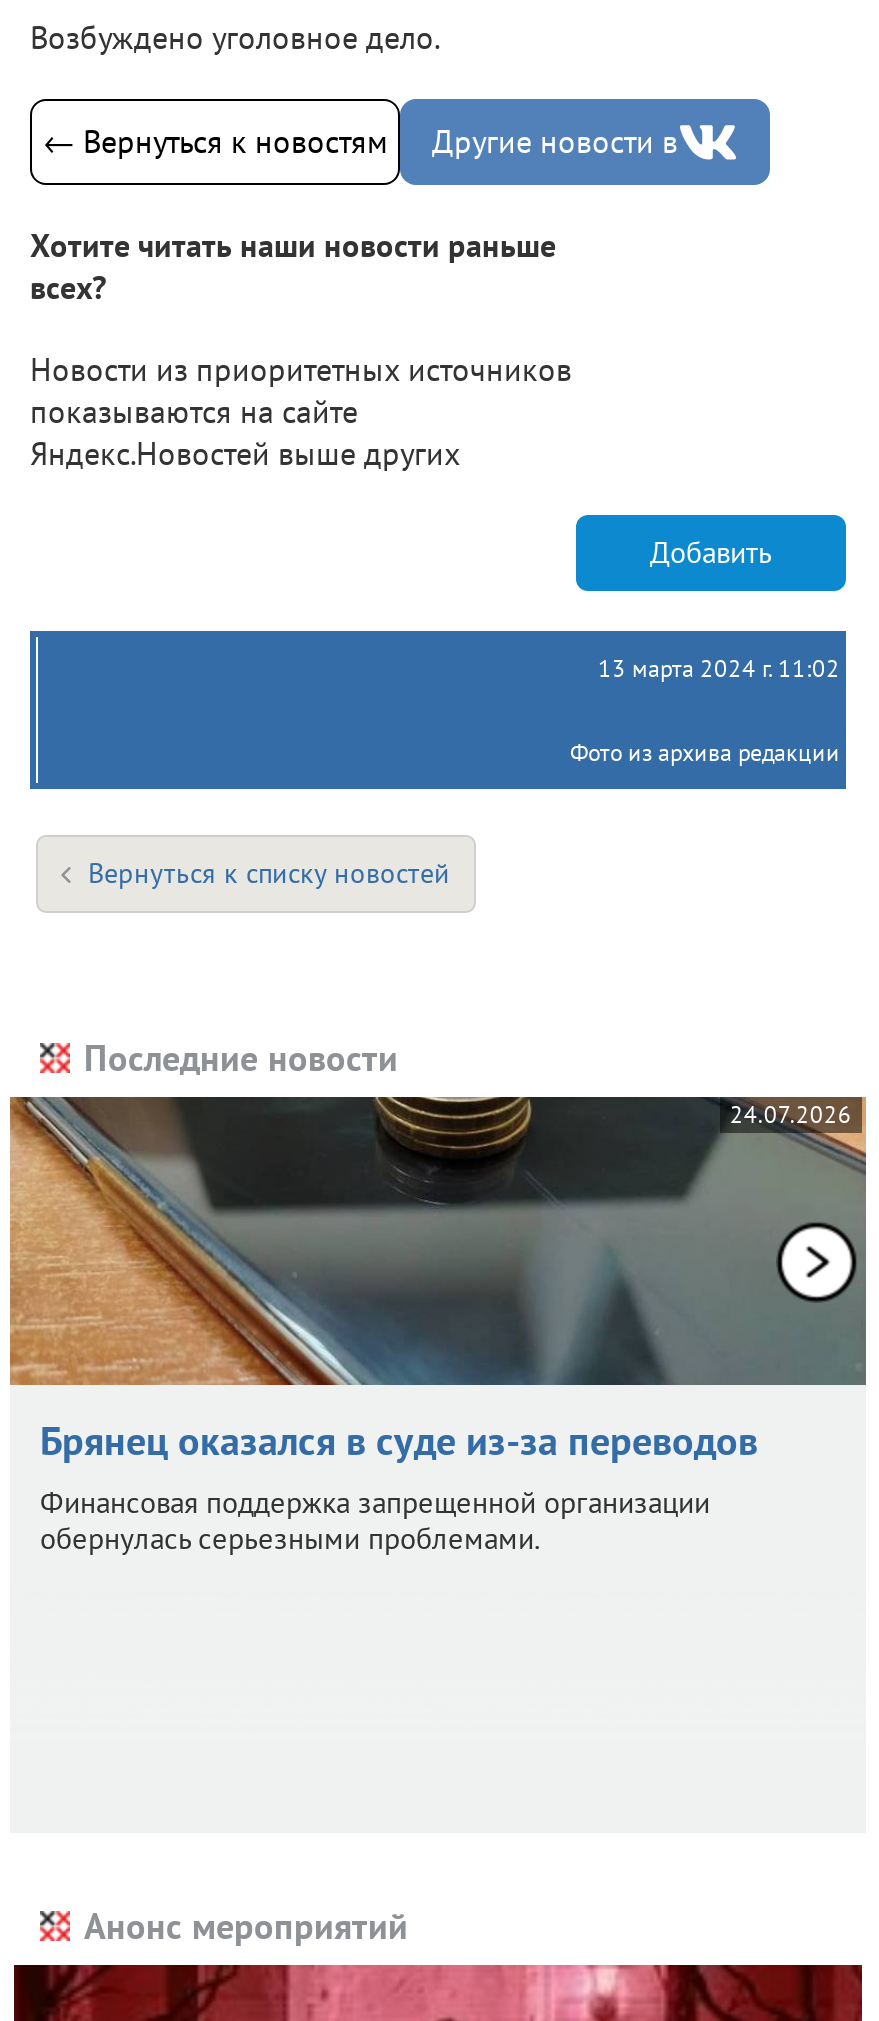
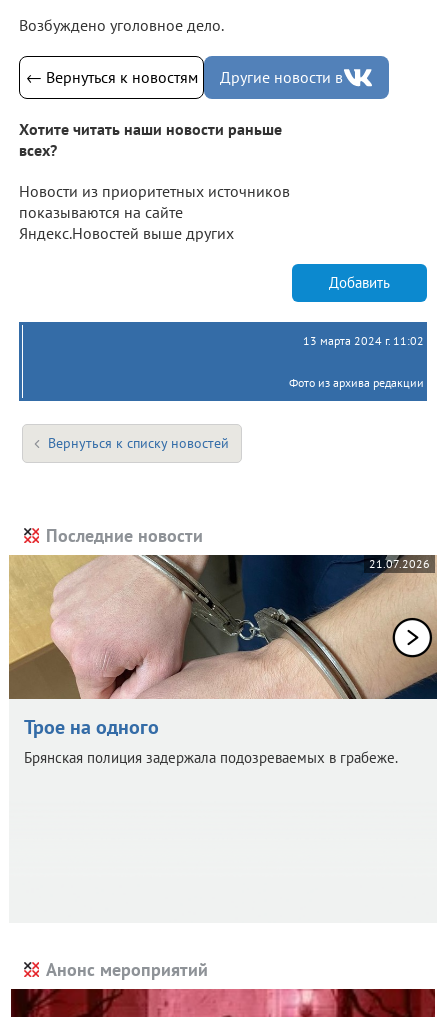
- [image]
- 24.07.2026
+ [image]
+ 21.07.2026

- Брянец оказался в суде из-за переводов
- Финансовая поддержка запрещенной организации
- обернулась серьезными проблемами.
+ Трое на одного
+ Брянская полиция задержала подозреваемых в грабеже.
